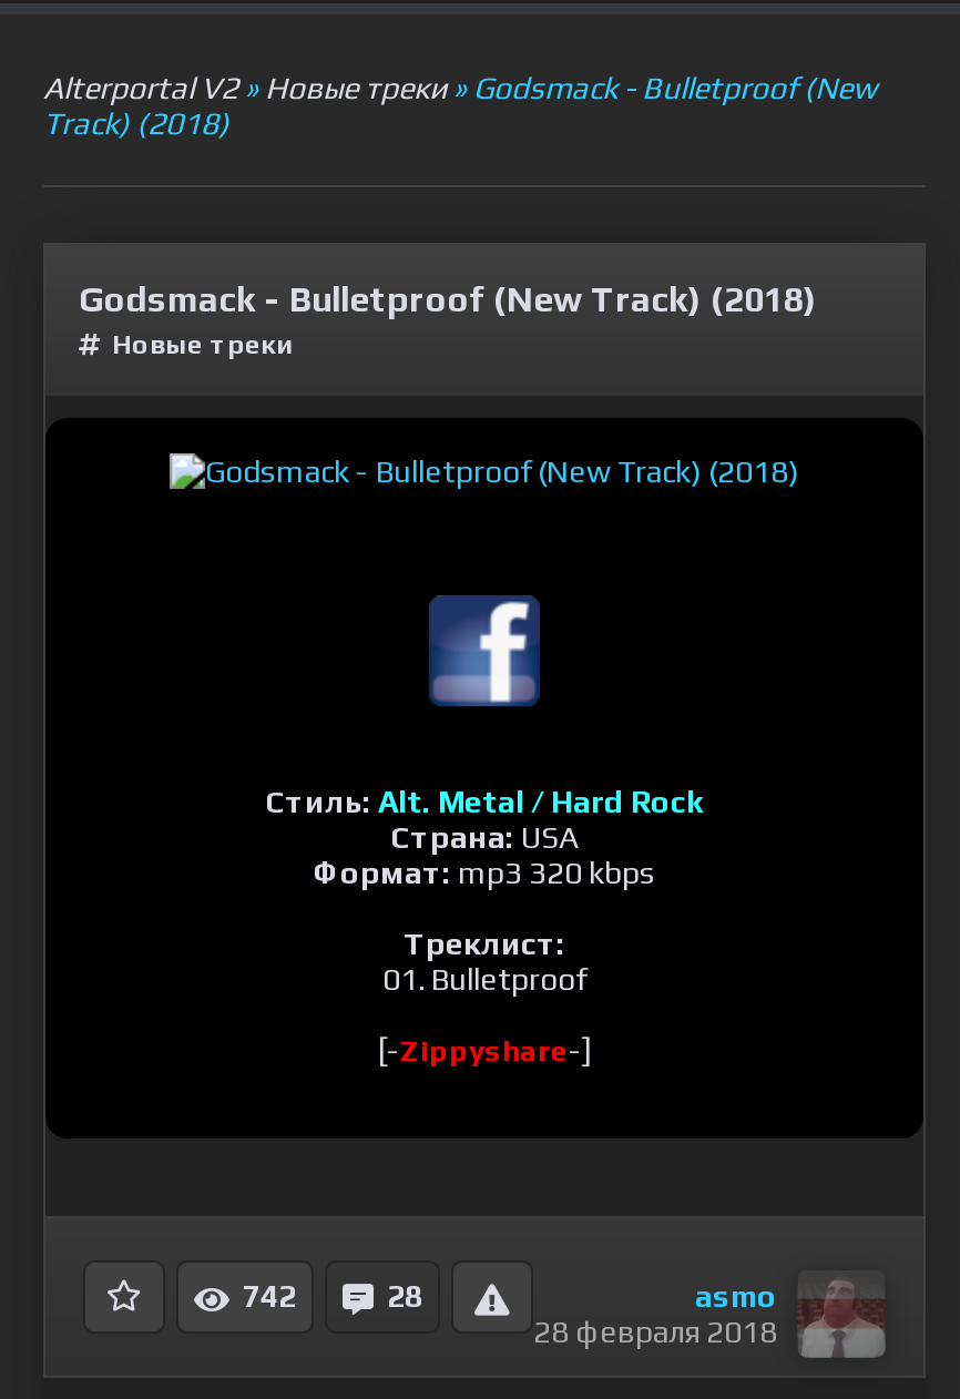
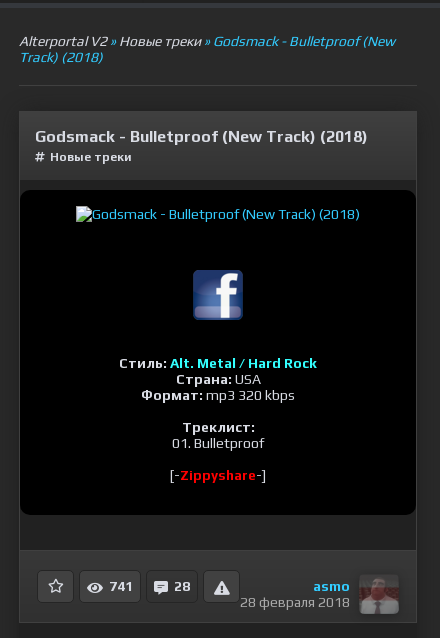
- 742
+ 741
